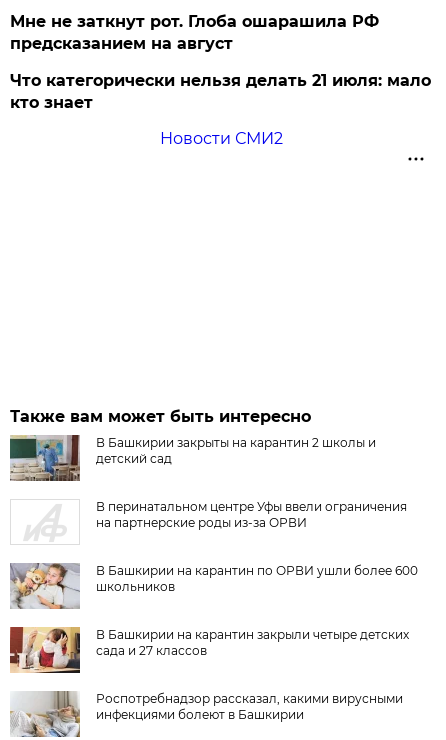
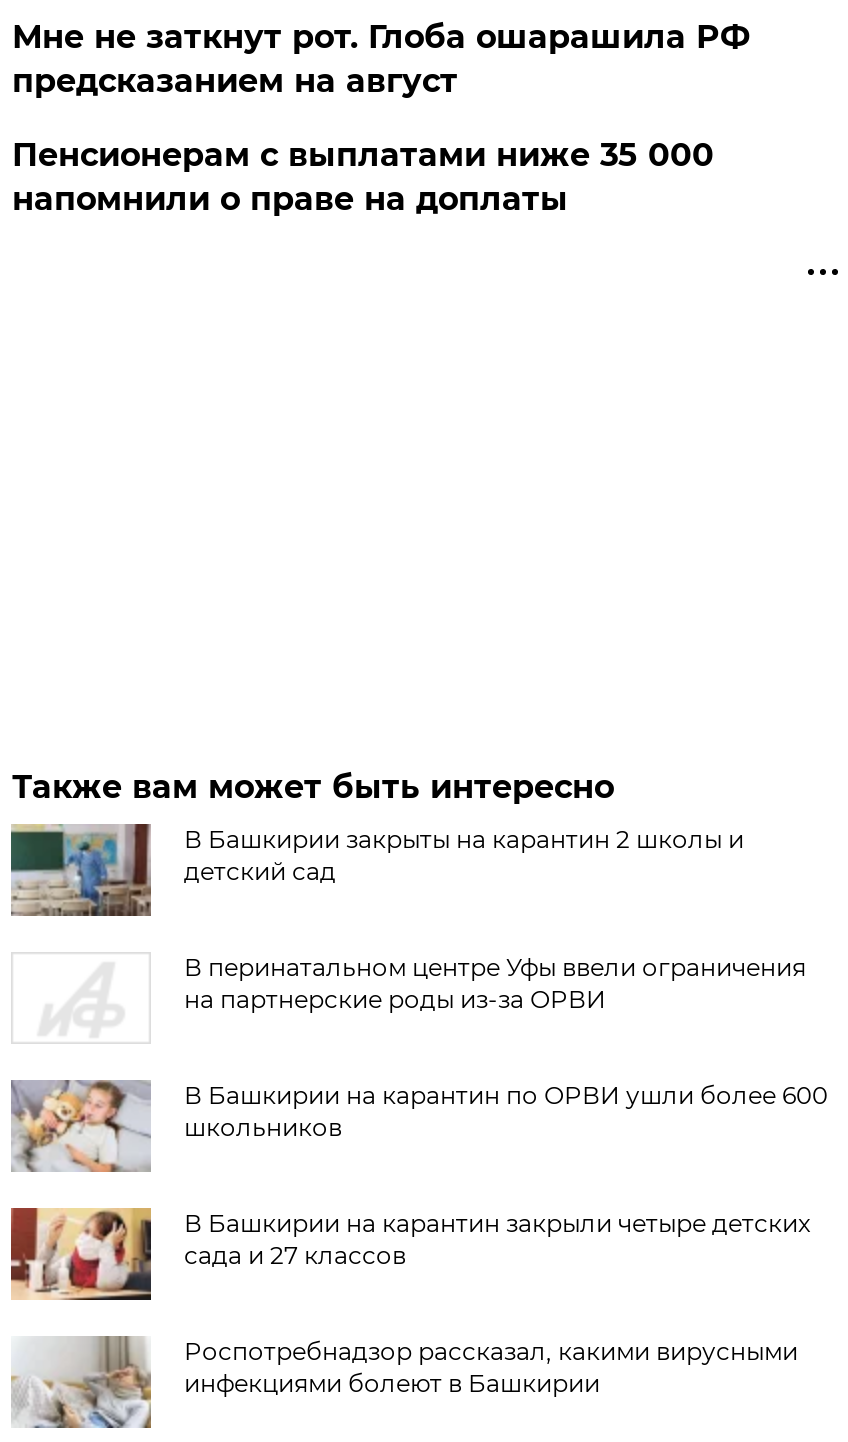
- Что категорически нельзя делать 21 июля: мало
- кто знает
- Новости СМИ2
+ Пенсионерам с выплатами ниже 35 000
+ напомнили о праве на доплаты
